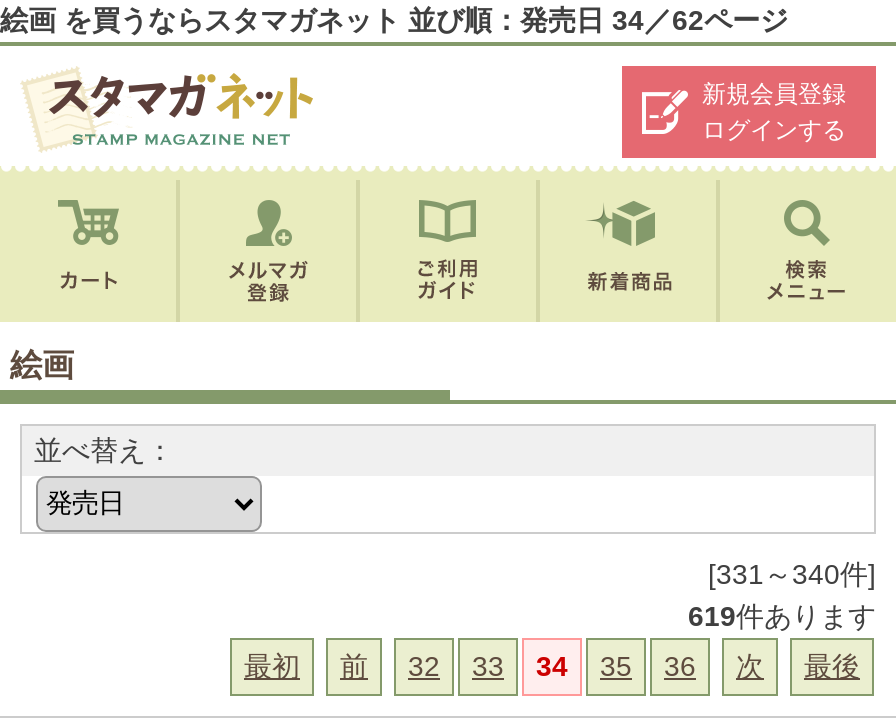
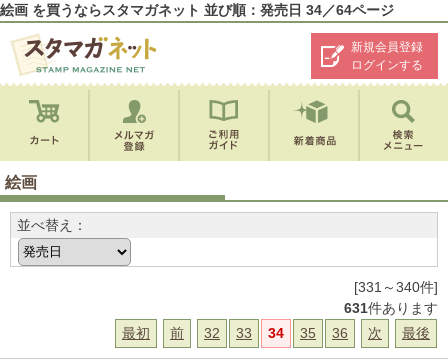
- 絵画 を買うならスタマガネット 並び順：発売日 34／62ページ
+ 絵画 を買うならスタマガネット 並び順：発売日 34／64ページ

- 619件あります
+ 631件あります
